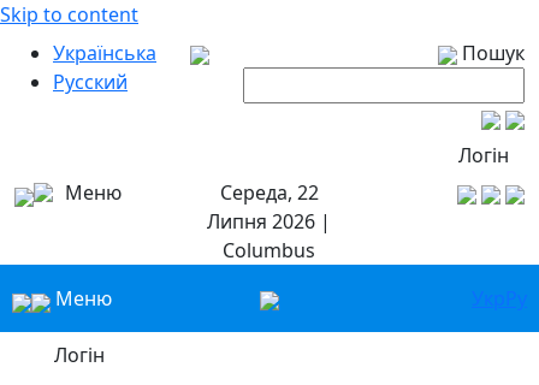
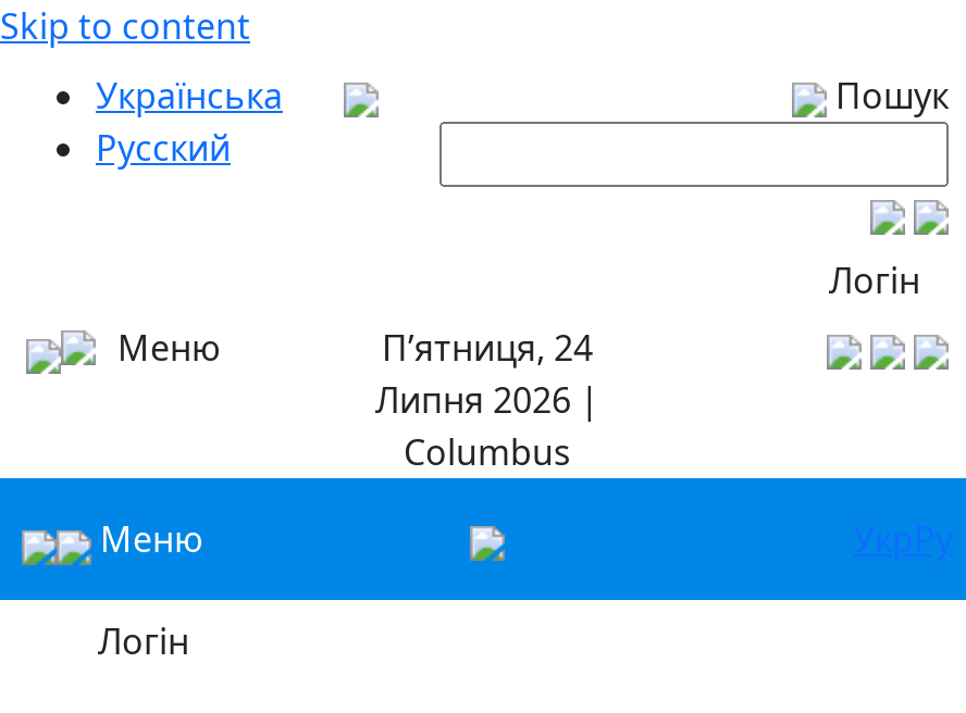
- Середа, 22
+ П’ятниця, 24
